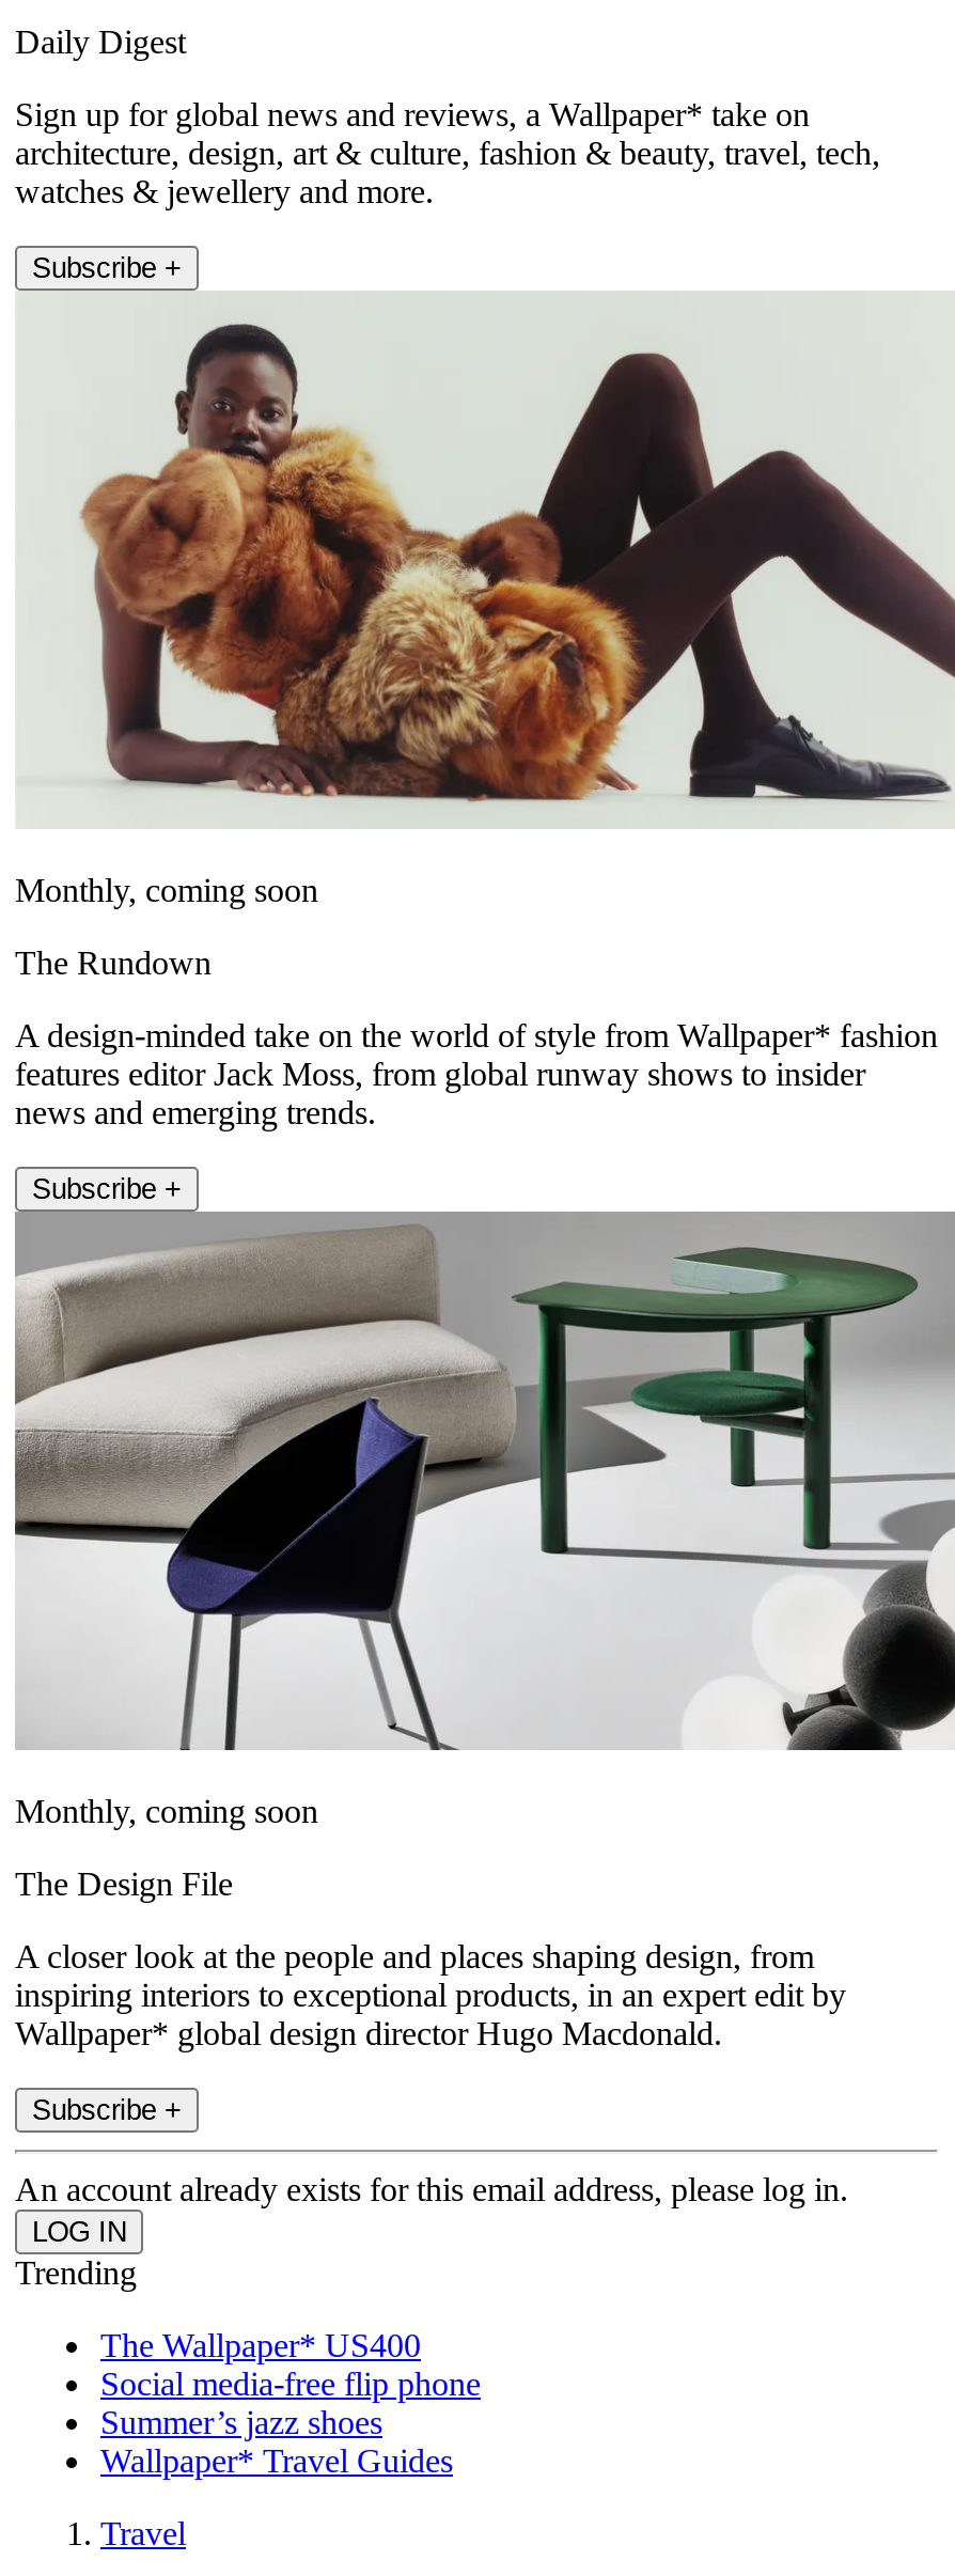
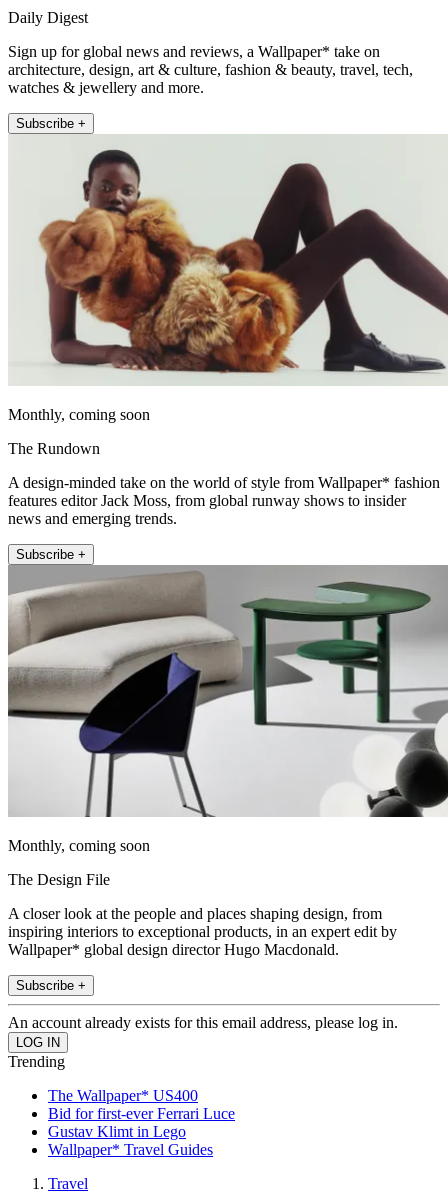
- Social media-free flip phone
- Summer’s jazz shoes
+ Bid for first-ever Ferrari Luce
+ Gustav Klimt in Lego
